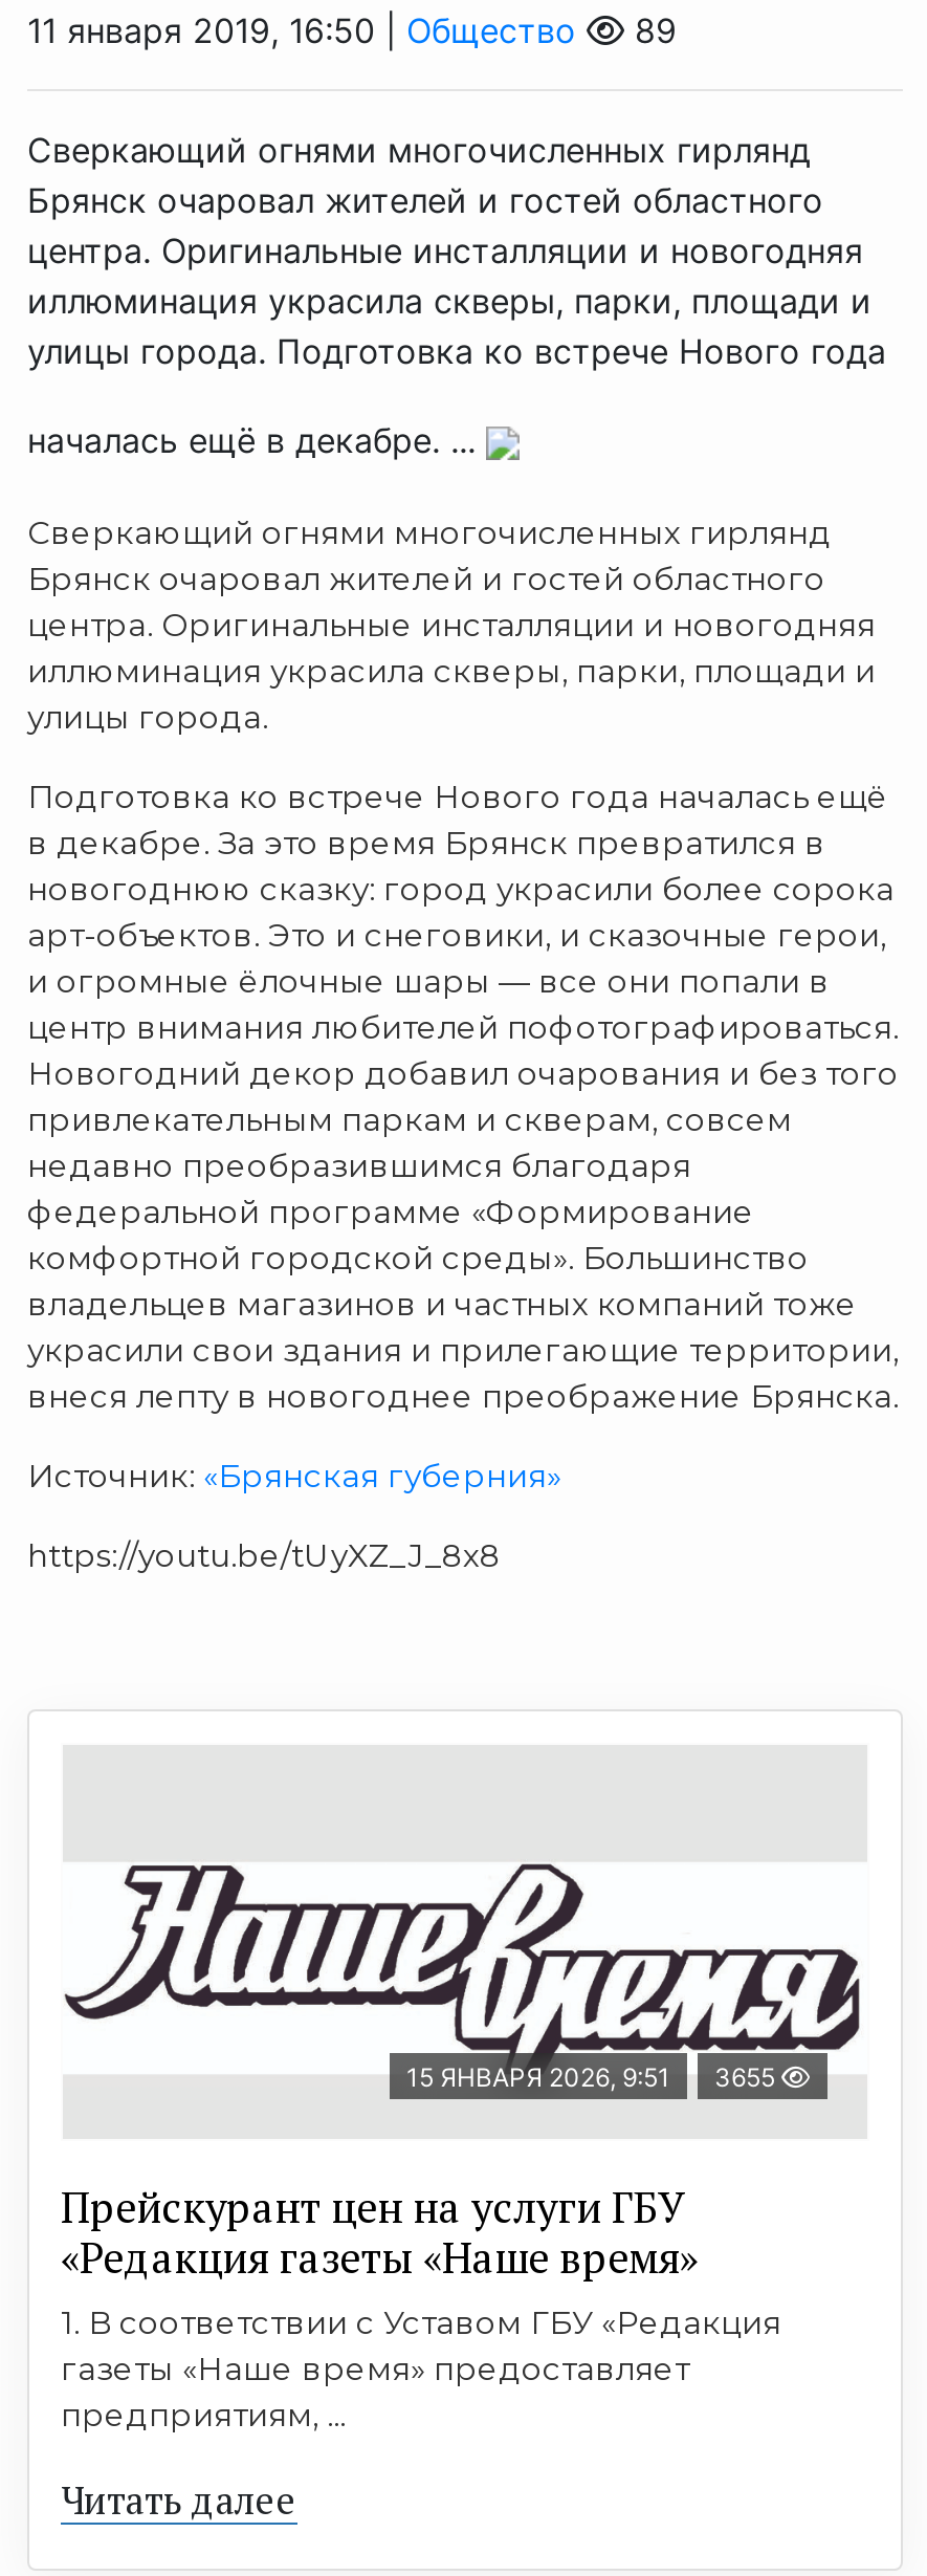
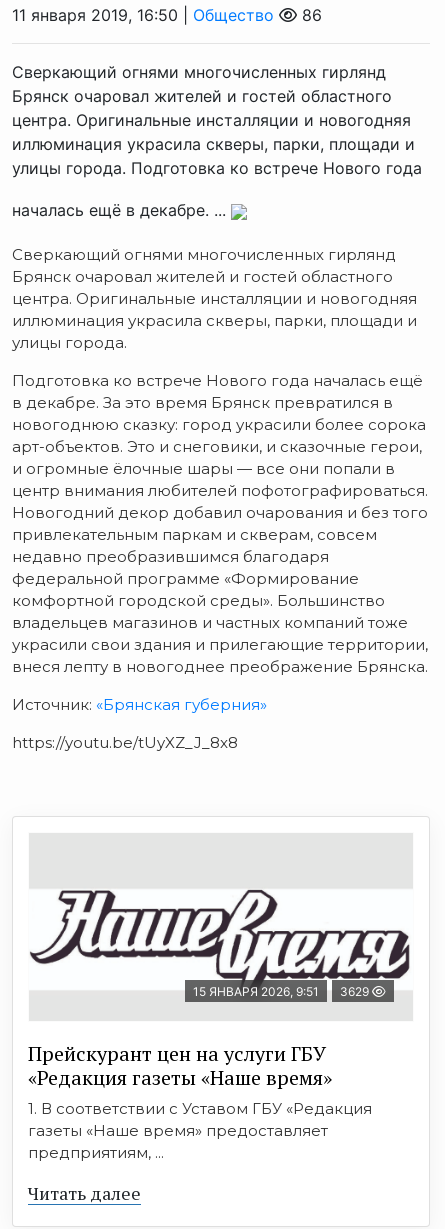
- 89
+ 86

- 15 ЯНВАРЯ 2026, 9:51 3655
+ 15 ЯНВАРЯ 2026, 9:51 3629
